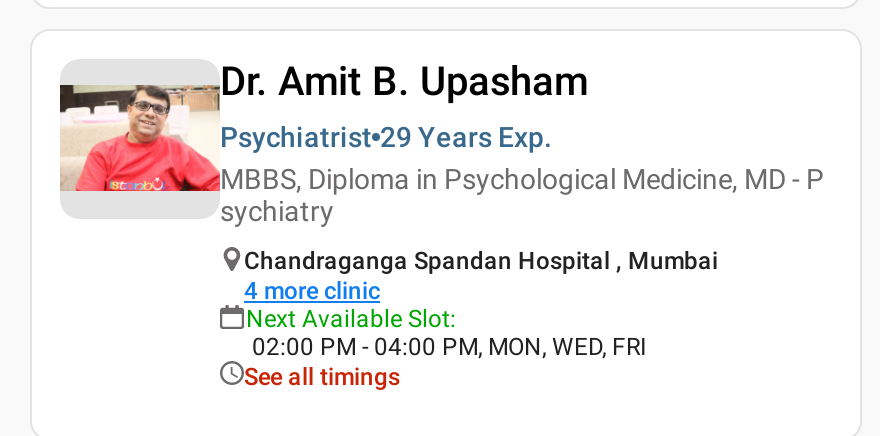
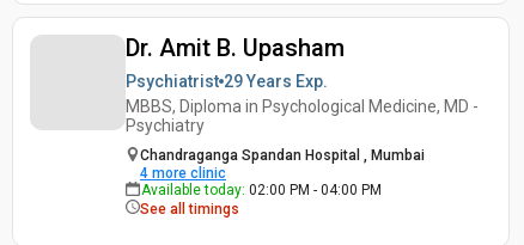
- [image]

- Next Available Slot:
- 02:00 PM - 04:00 PM, MON, WED, FRI
+ Available today: 02:00 PM - 04:00 PM
